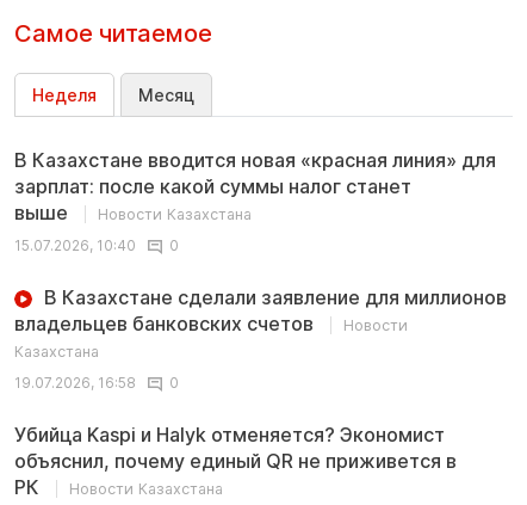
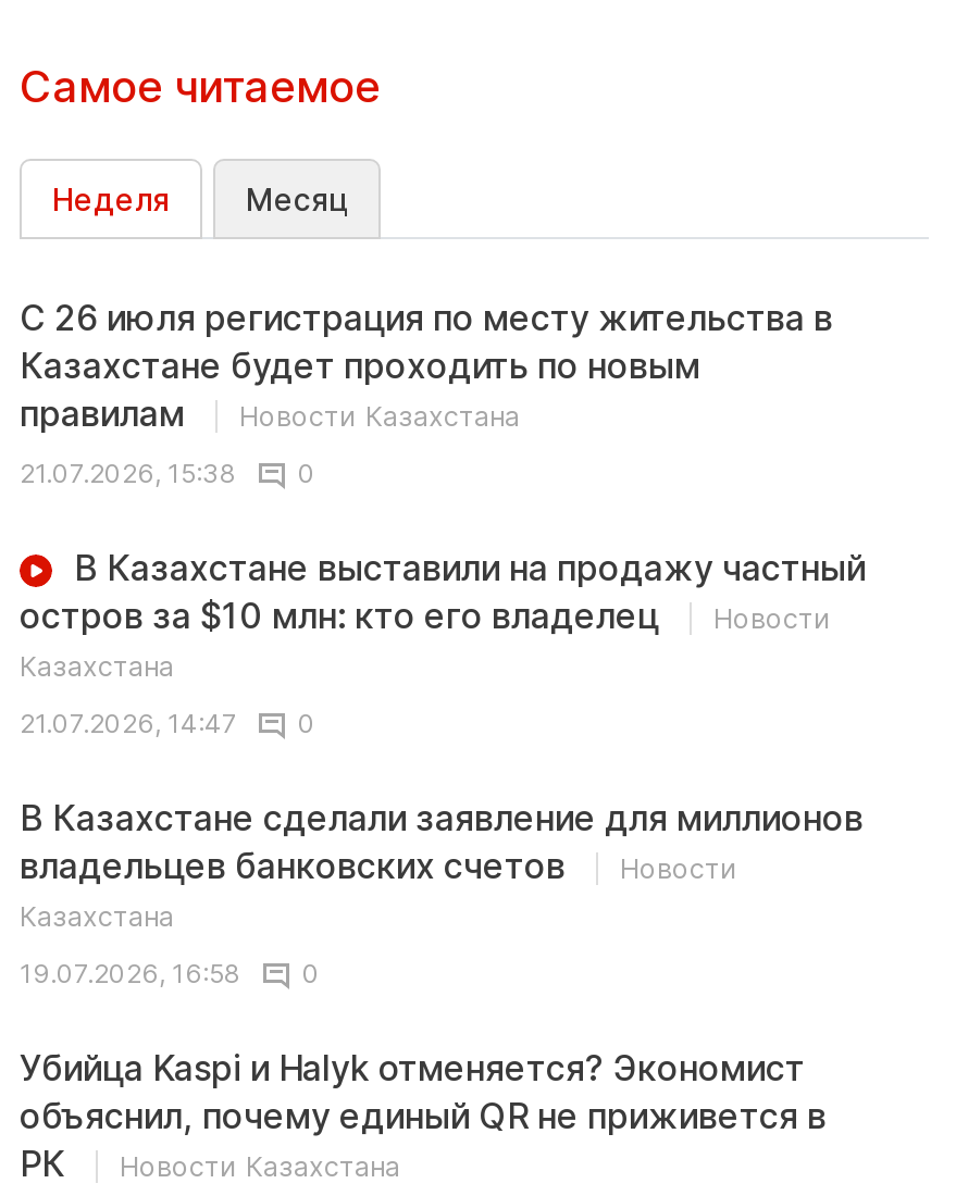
- В Казахстане вводится новая «красная линия» для
- зарплат: после какой суммы налог станет
- выше
+ С 26 июля регистрация по месту жительства в
+ Казахстане будет проходить по новым
+ правилам

- 15.07.2026, 10:40
+ 21.07.2026, 15:38
+ 0
+ В Казахстане выставили на продажу частный
+ остров за $10 млн: кто его владелец
+ Новости
+ Казахстана
+ 21.07.2026, 14:47
